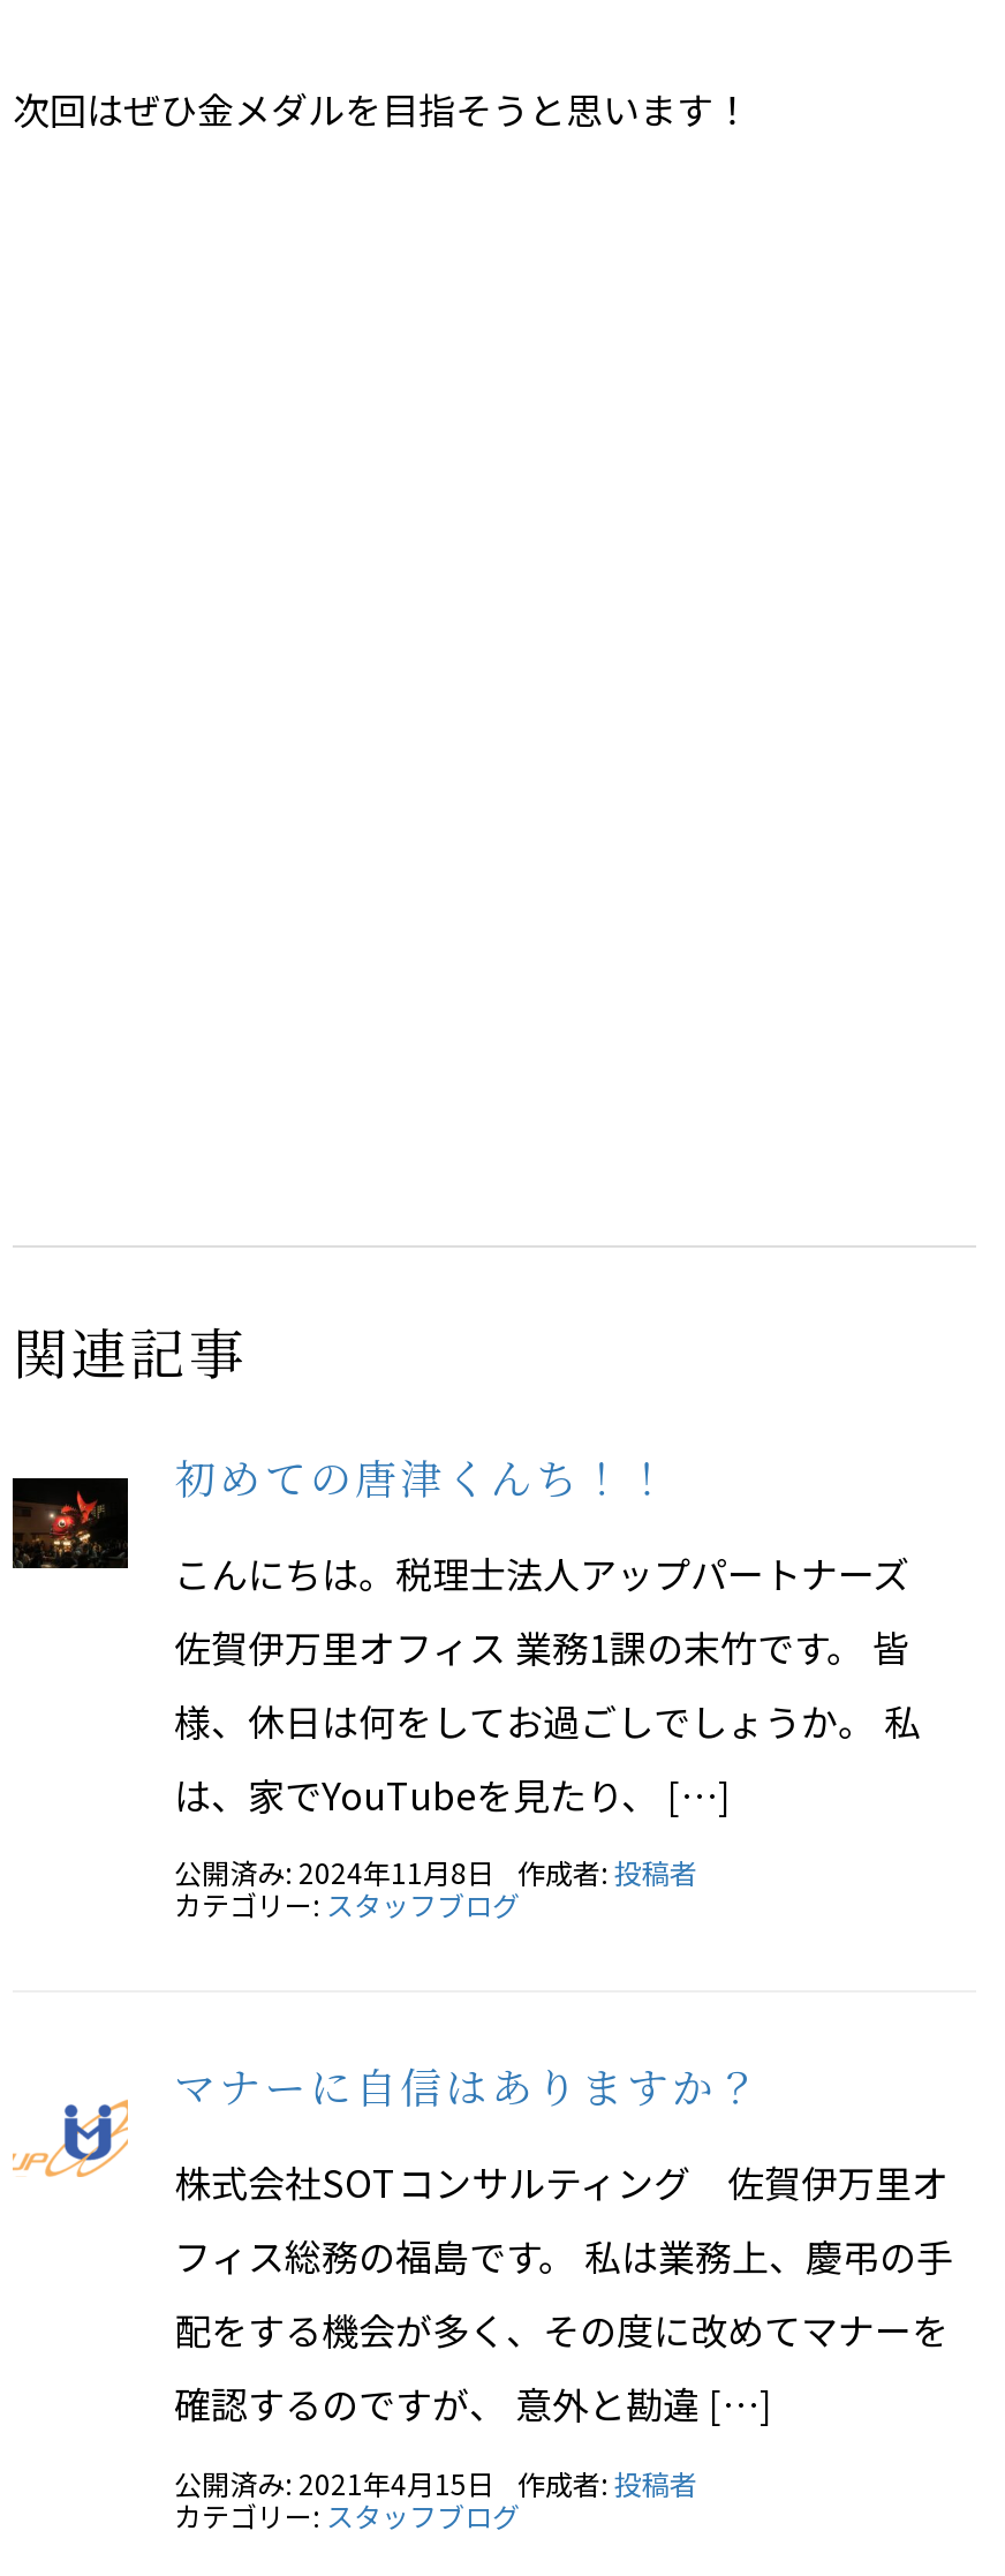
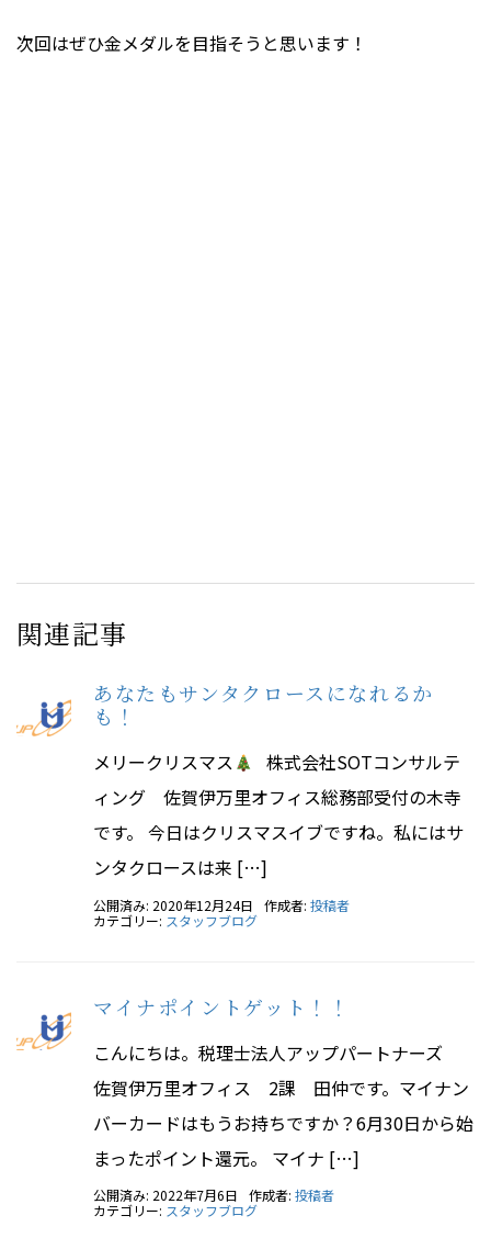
- [image]
- 初めての唐津くんち！！
+ [image]
+ あなたもサンタクロースになれるか
+ も！

moved down: こんにちは。税理士法人アップパートナーズ

- 佐賀伊万里オフィス 業務1課の末竹です。 皆
- 様、休日は何をしてお過ごしでしょうか。 私
- は、家でYouTubeを見たり、 […]
+ メリークリスマス
+ 株式会社SOTコンサルテ
+ ィング 佐賀伊万里オフィス総務部受付の木寺
+ です。 今日はクリスマスイブですね。私にはサ
+ ンタクロースは来 […]

- 公開済み: 2024年11月8日 作成者:投稿者
+ 公開済み: 2020年12月24日 作成者:投稿者

- マナーに自信はありますか？
+ マイナポイントゲット！！

- 株式会社SOTコンサルティング 佐賀伊万里オ
- フィス総務の福島です。 私は業務上、慶弔の手
- 配をする機会が多く、その度に改めてマナーを
- 確認するのですが、 意外と勘違 […]
+ 佐賀伊万里オフィス 2課 田仲です。マイナン
+ バーカードはもうお持ちですか？6月30日から始
+ まったポイント還元。 マイナ […]

- 公開済み: 2021年4月15日 作成者:投稿者
+ 公開済み: 2022年7月6日 作成者:投稿者
